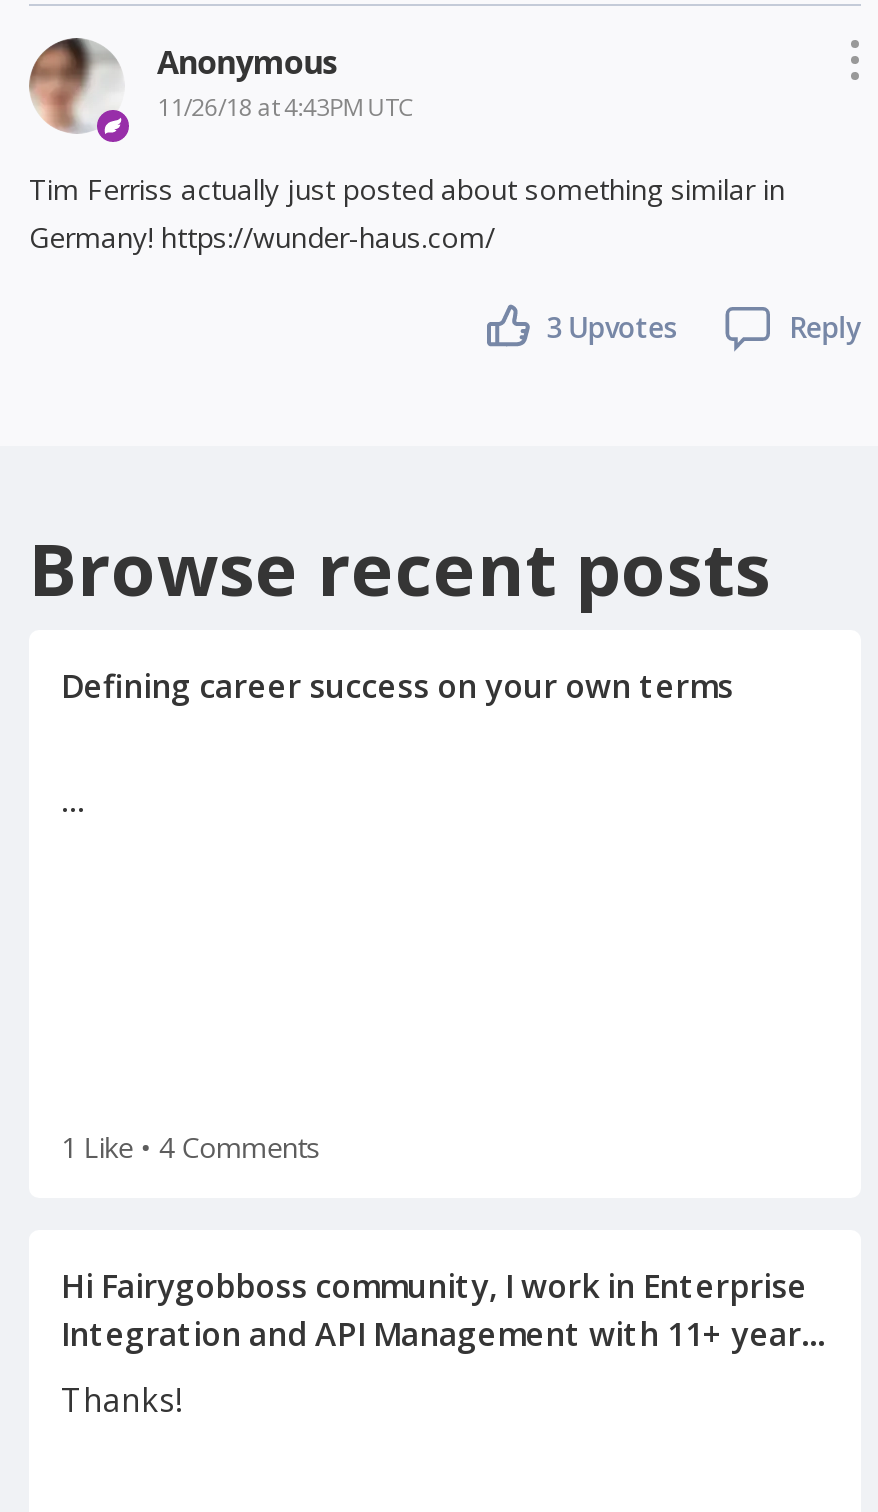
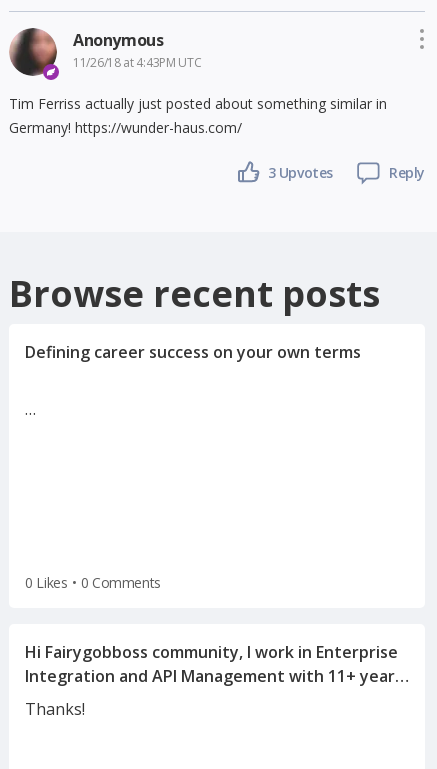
- [image]
+ [image]

- 1 Like • 4 Comments
+ 0 Likes • 0 Comments
